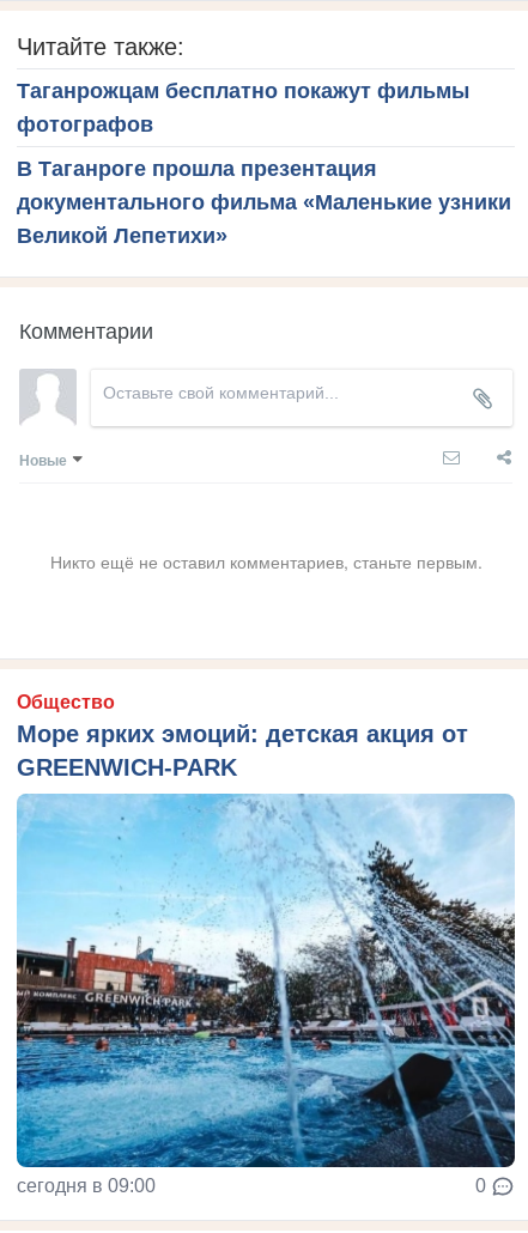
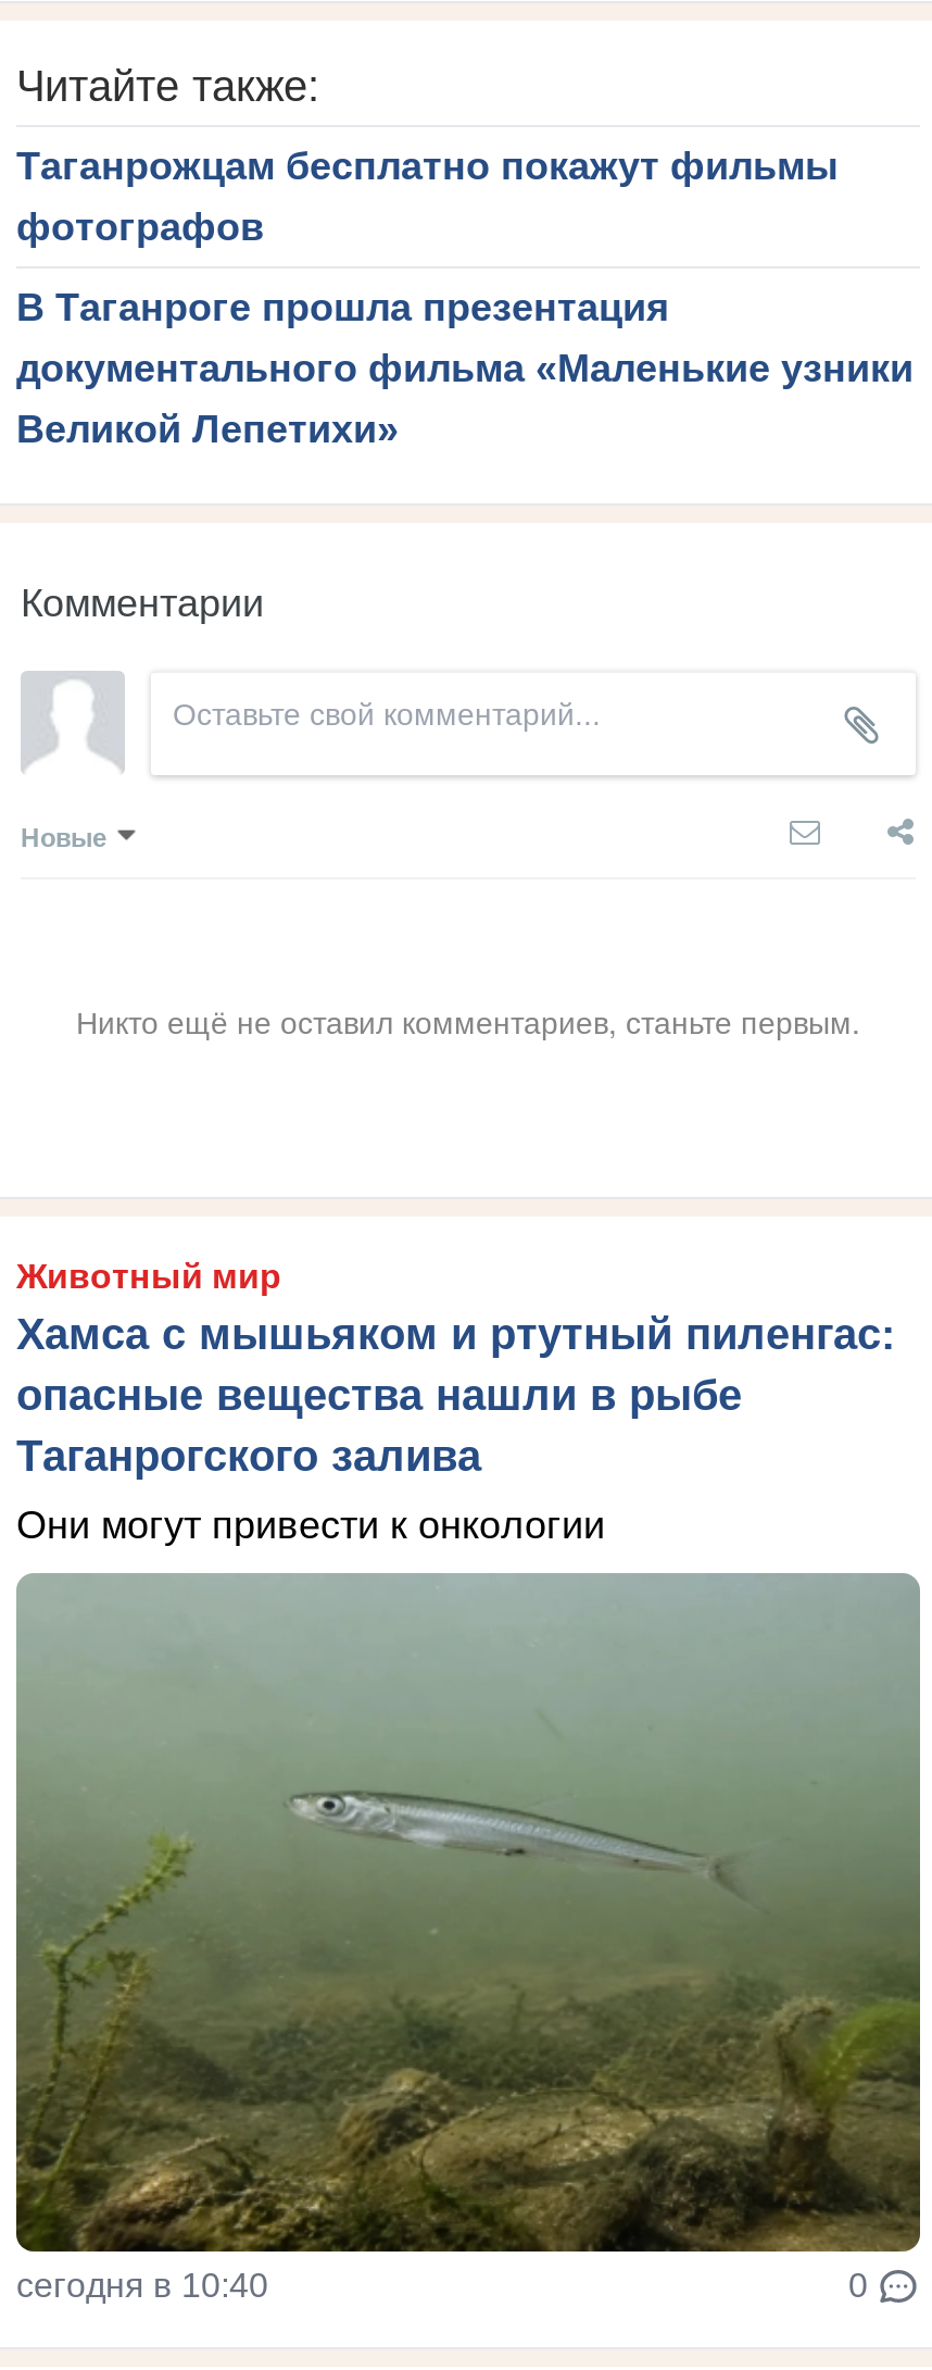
- Общество
- Море ярких эмоций: детская акция от
- GREENWICH-PARK
+ Животный мир
+ Хамса с мышьяком и ртутный пиленгас:
+ опасные вещества нашли в рыбе
+ Таганрогского залива
+ Они могут привести к онкологии

- [image]
- сегодня в 09:00
+ [image]
+ сегодня в 10:40
